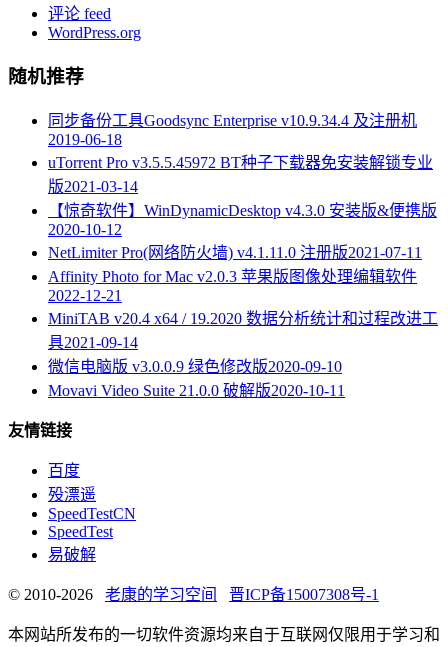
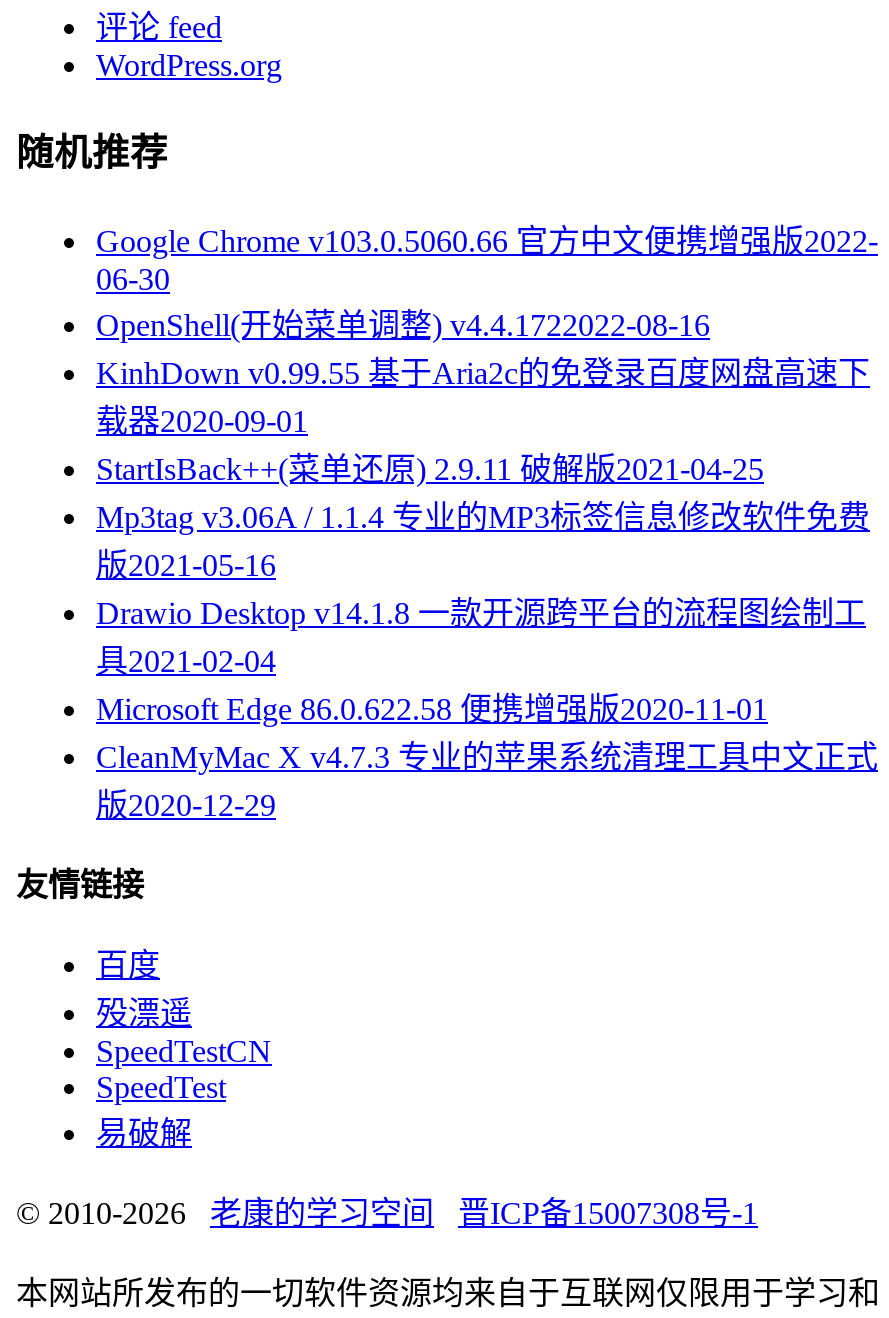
- 同步备份工具Goodsync Enterprise v10.9.34.4 及注册机
- 2019-06-18
- uTorrent Pro v3.5.5.45972 BT种子下载器免安装解锁专业
- 版2021-03-14
- 【惊奇软件】WinDynamicDesktop v4.3.0 安装版&便携版
- 2020-10-12
- NetLimiter Pro(网络防火墙) v4.1.11.0 注册版2021-07-11
- Affinity Photo for Mac v2.0.3 苹果版图像处理编辑软件
- 2022-12-21
- MiniTAB v20.4 x64 / 19.2020 数据分析统计和过程改进工
- 具2021-09-14
- 微信电脑版 v3.0.0.9 绿色修改版2020-09-10
- Movavi Video Suite 21.0.0 破解版2020-10-11
+ Google Chrome v103.0.5060.66 官方中文便携增强版2022-
+ 06-30
+ OpenShell(开始菜单调整) v4.4.1722022-08-16
+ KinhDown v0.99.55 基于Aria2c的免登录百度网盘高速下
+ 载器2020-09-01
+ StartIsBack++(菜单还原) 2.9.11 破解版2021-04-25
+ Mp3tag v3.06A / 1.1.4 专业的MP3标签信息修改软件免费
+ 版2021-05-16
+ Drawio Desktop v14.1.8 一款开源跨平台的流程图绘制工
+ 具2021-02-04
+ Microsoft Edge 86.0.622.58 便携增强版2020-11-01
+ CleanMyMac X v4.7.3 专业的苹果系统清理工具中文正式
+ 版2020-12-29
